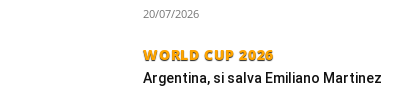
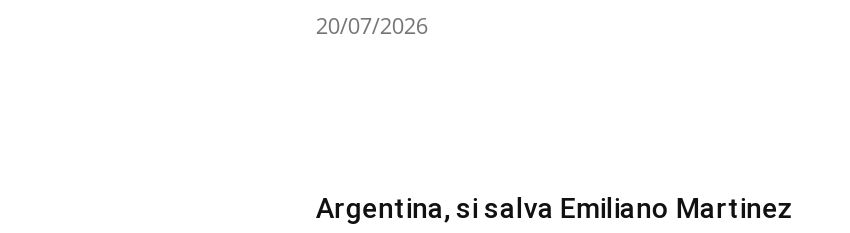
- WORLD CUP 2026
